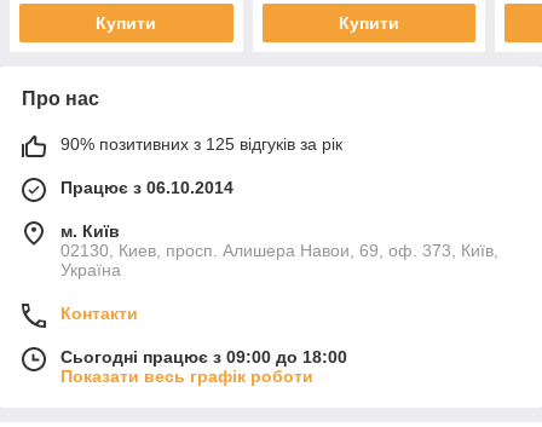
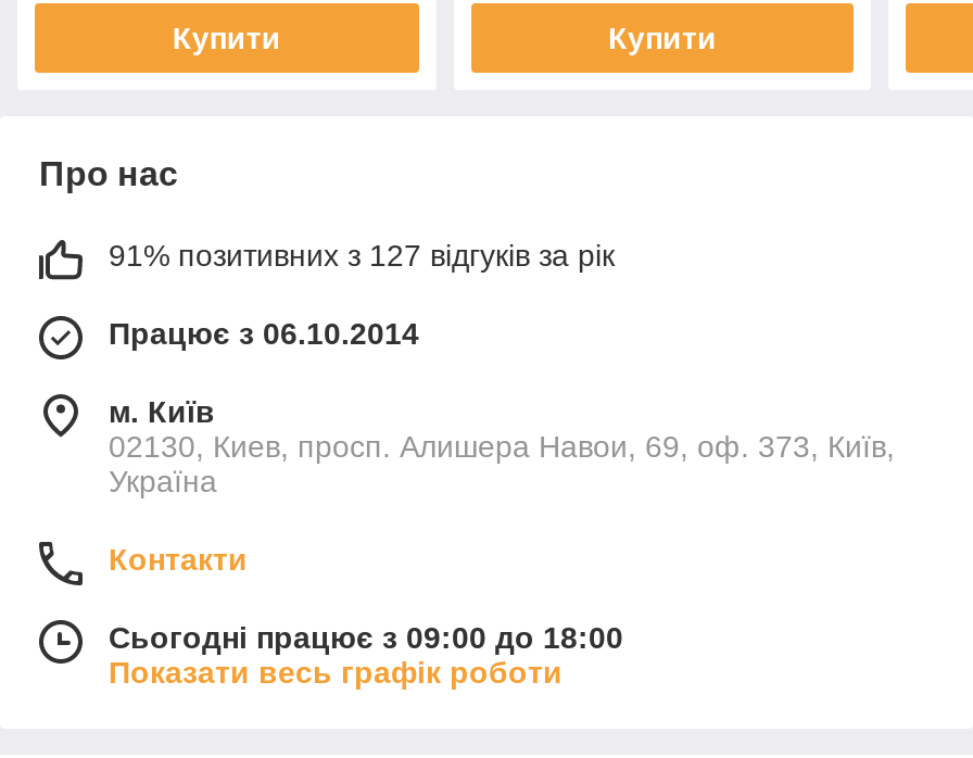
- 90% позитивних з 125 відгуків за рік
+ 91% позитивних з 127 відгуків за рік
